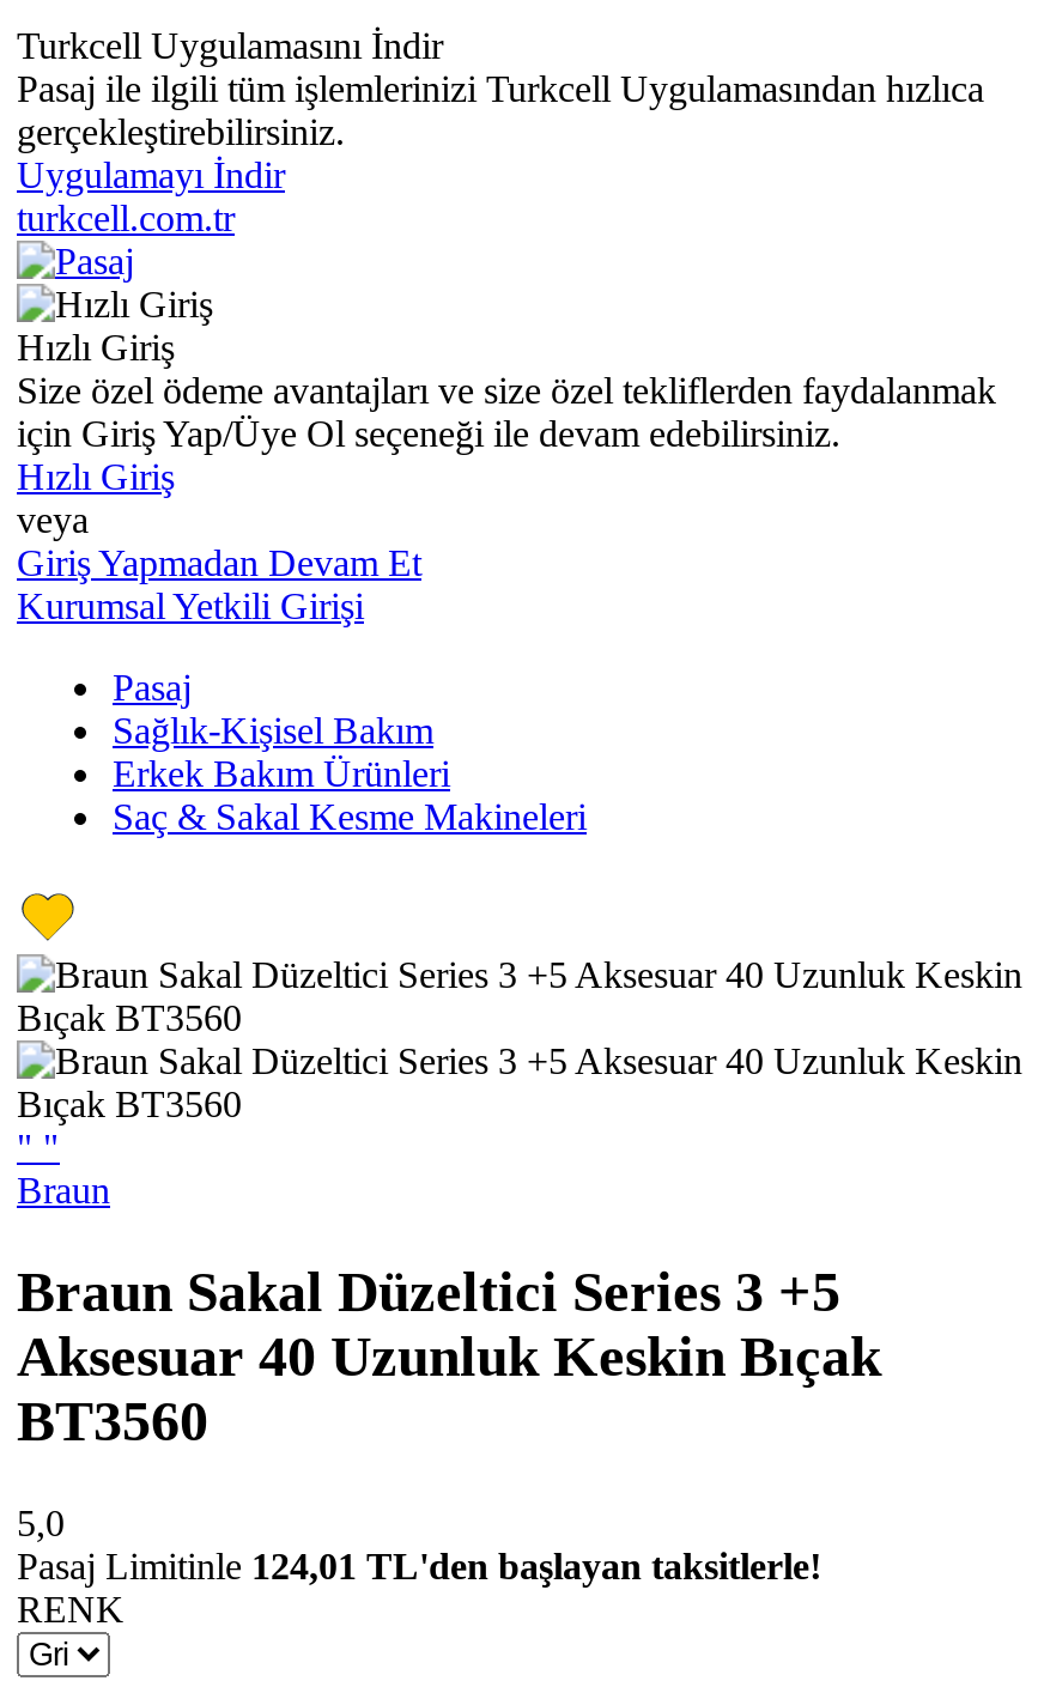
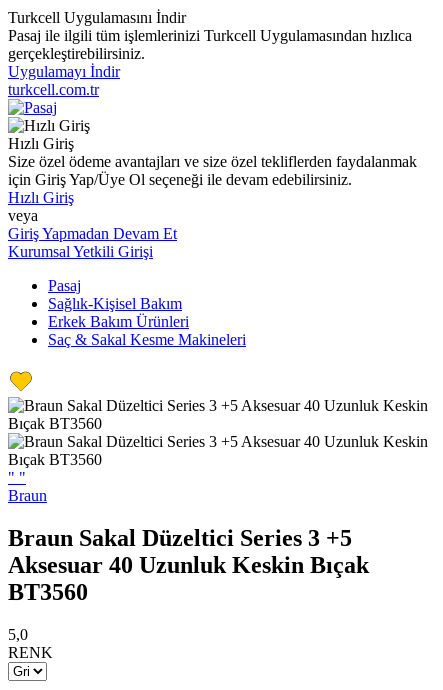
- Pasaj Limitinle 124,01 TL'den başlayan taksitlerle!
